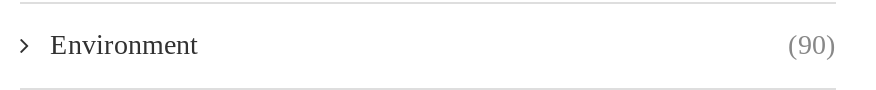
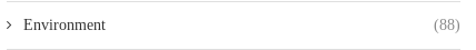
- (90)
+ (88)
